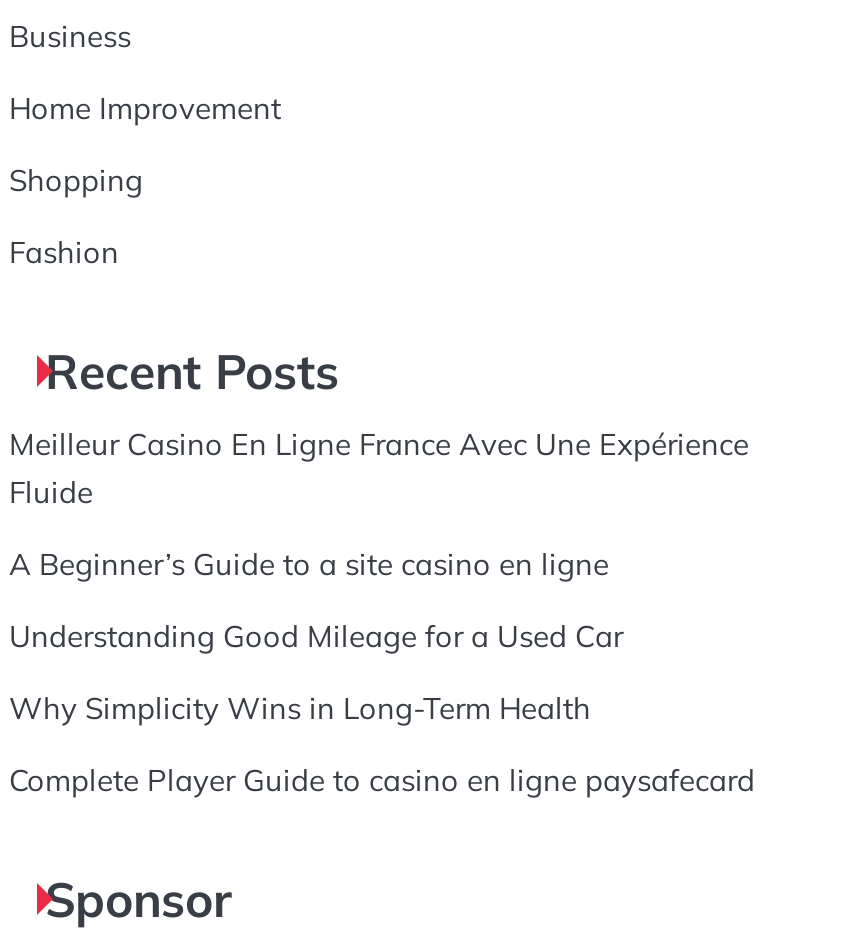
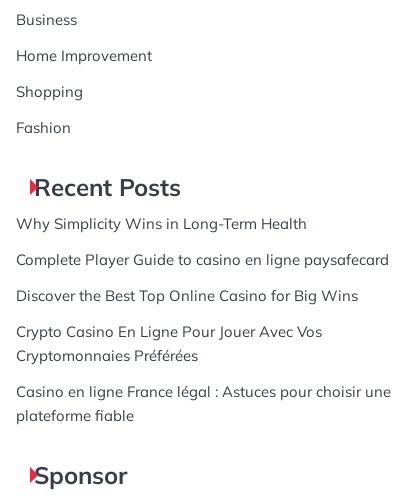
- Meilleur Casino En Ligne France Avec Une Expérience
- Fluide
- A Beginner’s Guide to a site casino en ligne
- Understanding Good Mileage for a Used Car

moved up: Why Simplicity Wins in Long-Term Health | Complete Player Guide to casino en ligne paysafecard

+ Discover the Best Top Online Casino for Big Wins
+ Crypto Casino En Ligne Pour Jouer Avec Vos
+ Cryptomonnaies Préférées
+ Casino en ligne France légal : Astuces pour choisir une
+ plateforme fiable
